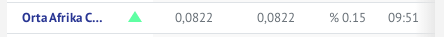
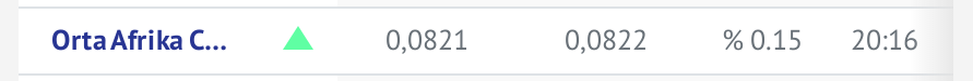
- 0,0822
+ 0,0821

- 0,0822 % 0.15 09:51
+ 0,0822 % 0.15 20:16
